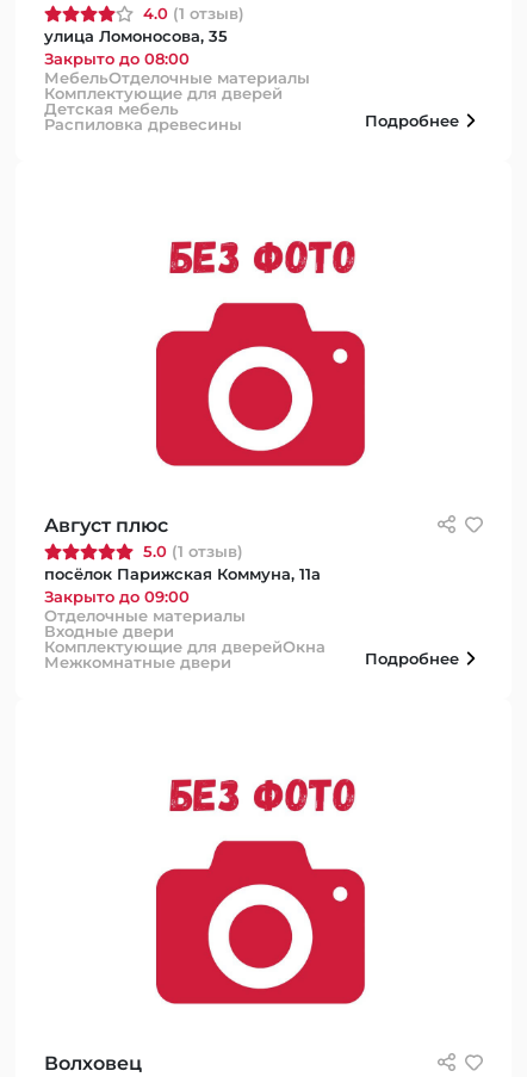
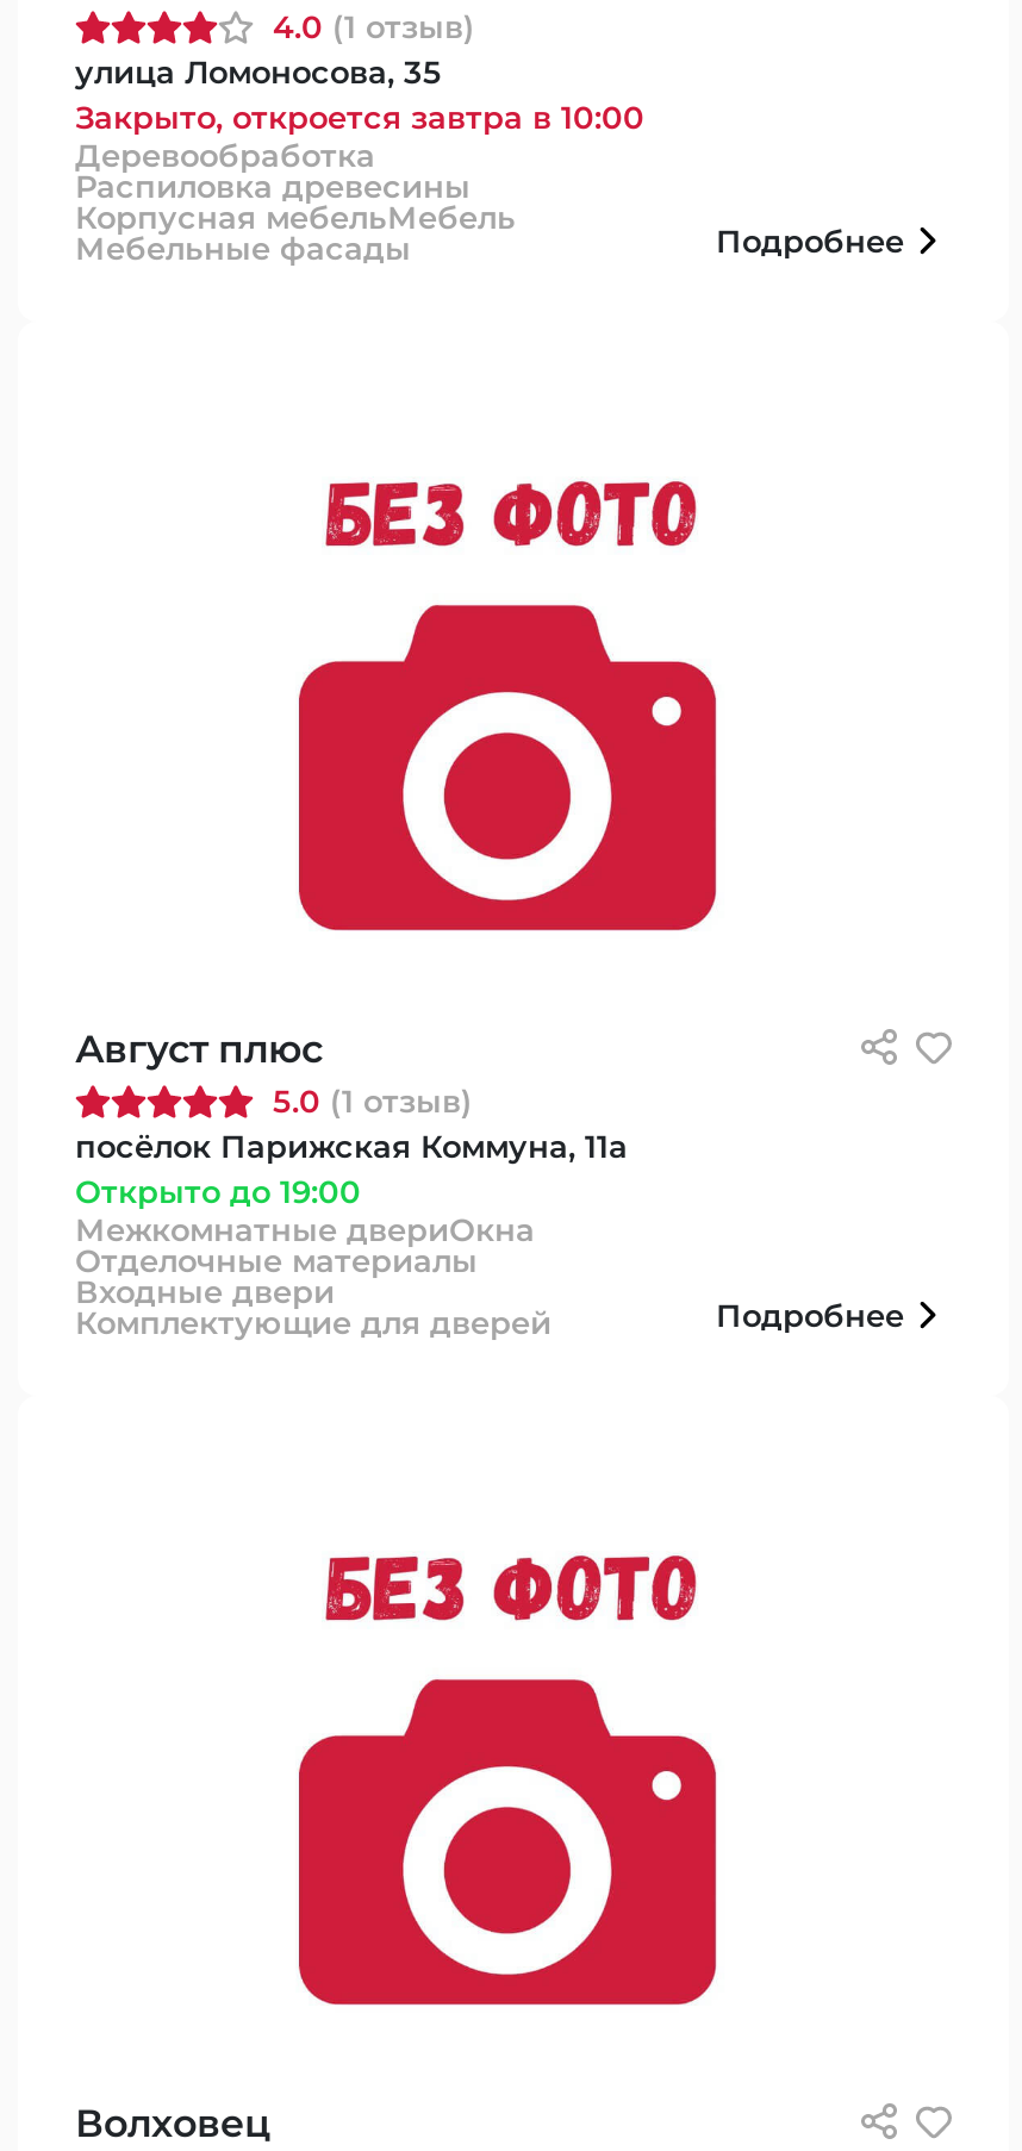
- Закрыто до 08:00
- МебельОтделочные материалы
- Детская мебель
+ Закрыто, откроется завтра в 10:00
+ Деревообработка

moved down: Комплектующие для дверей

moved up: Распиловка древесины

+ Корпусная мебельМебель
+ Мебельные фасады

- Закрыто до 09:00
+ Открыто до 19:00
+ Межкомнатные двериОкна

- Комплектующие для дверейОкна
- Межкомнатные двери
